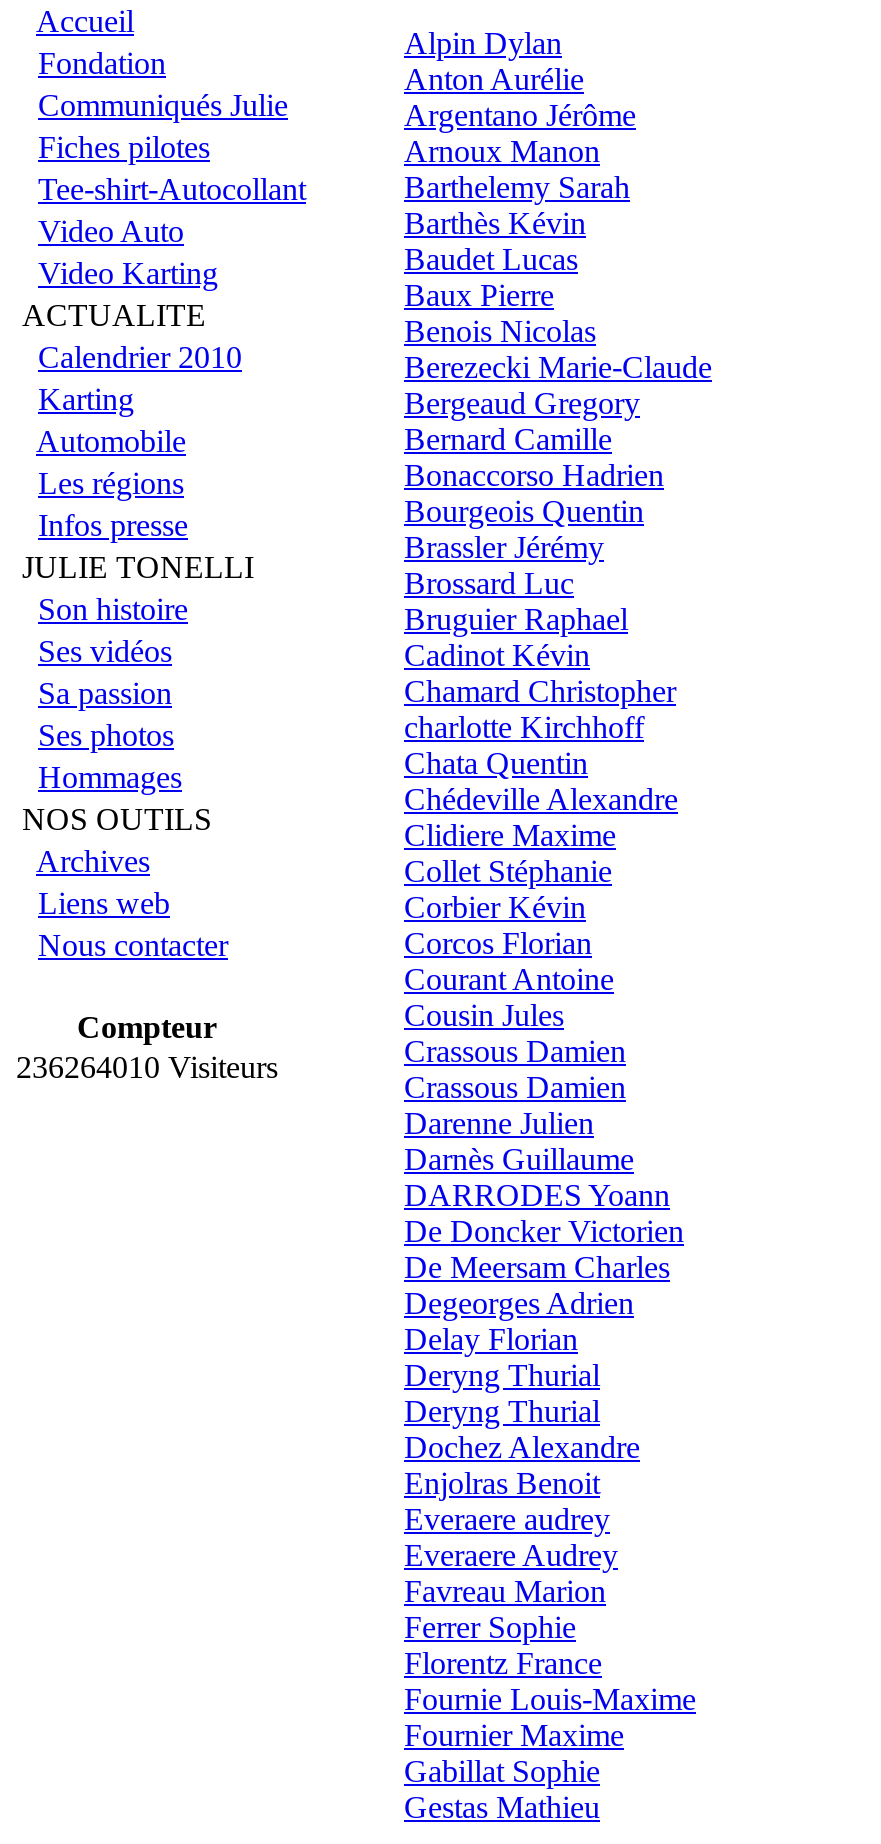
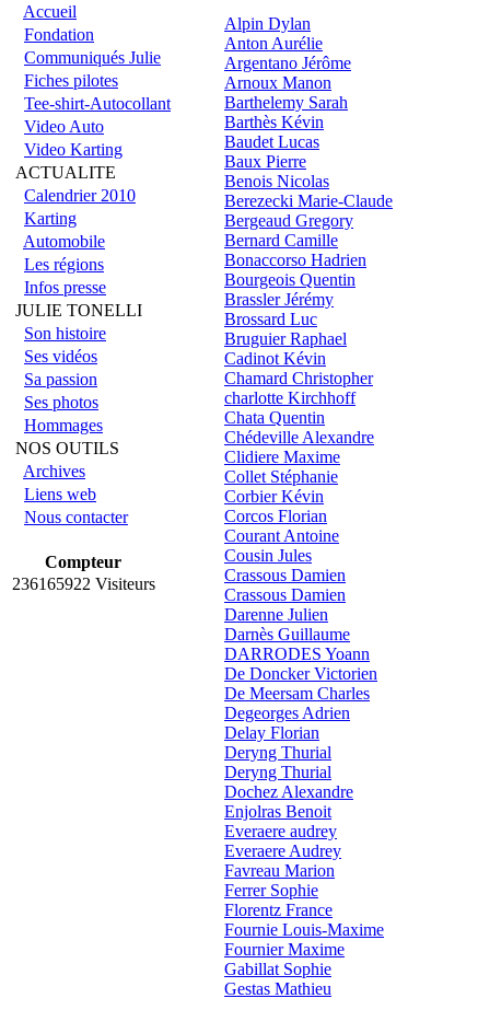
- 236264010 Visiteurs
+ 236165922 Visiteurs
